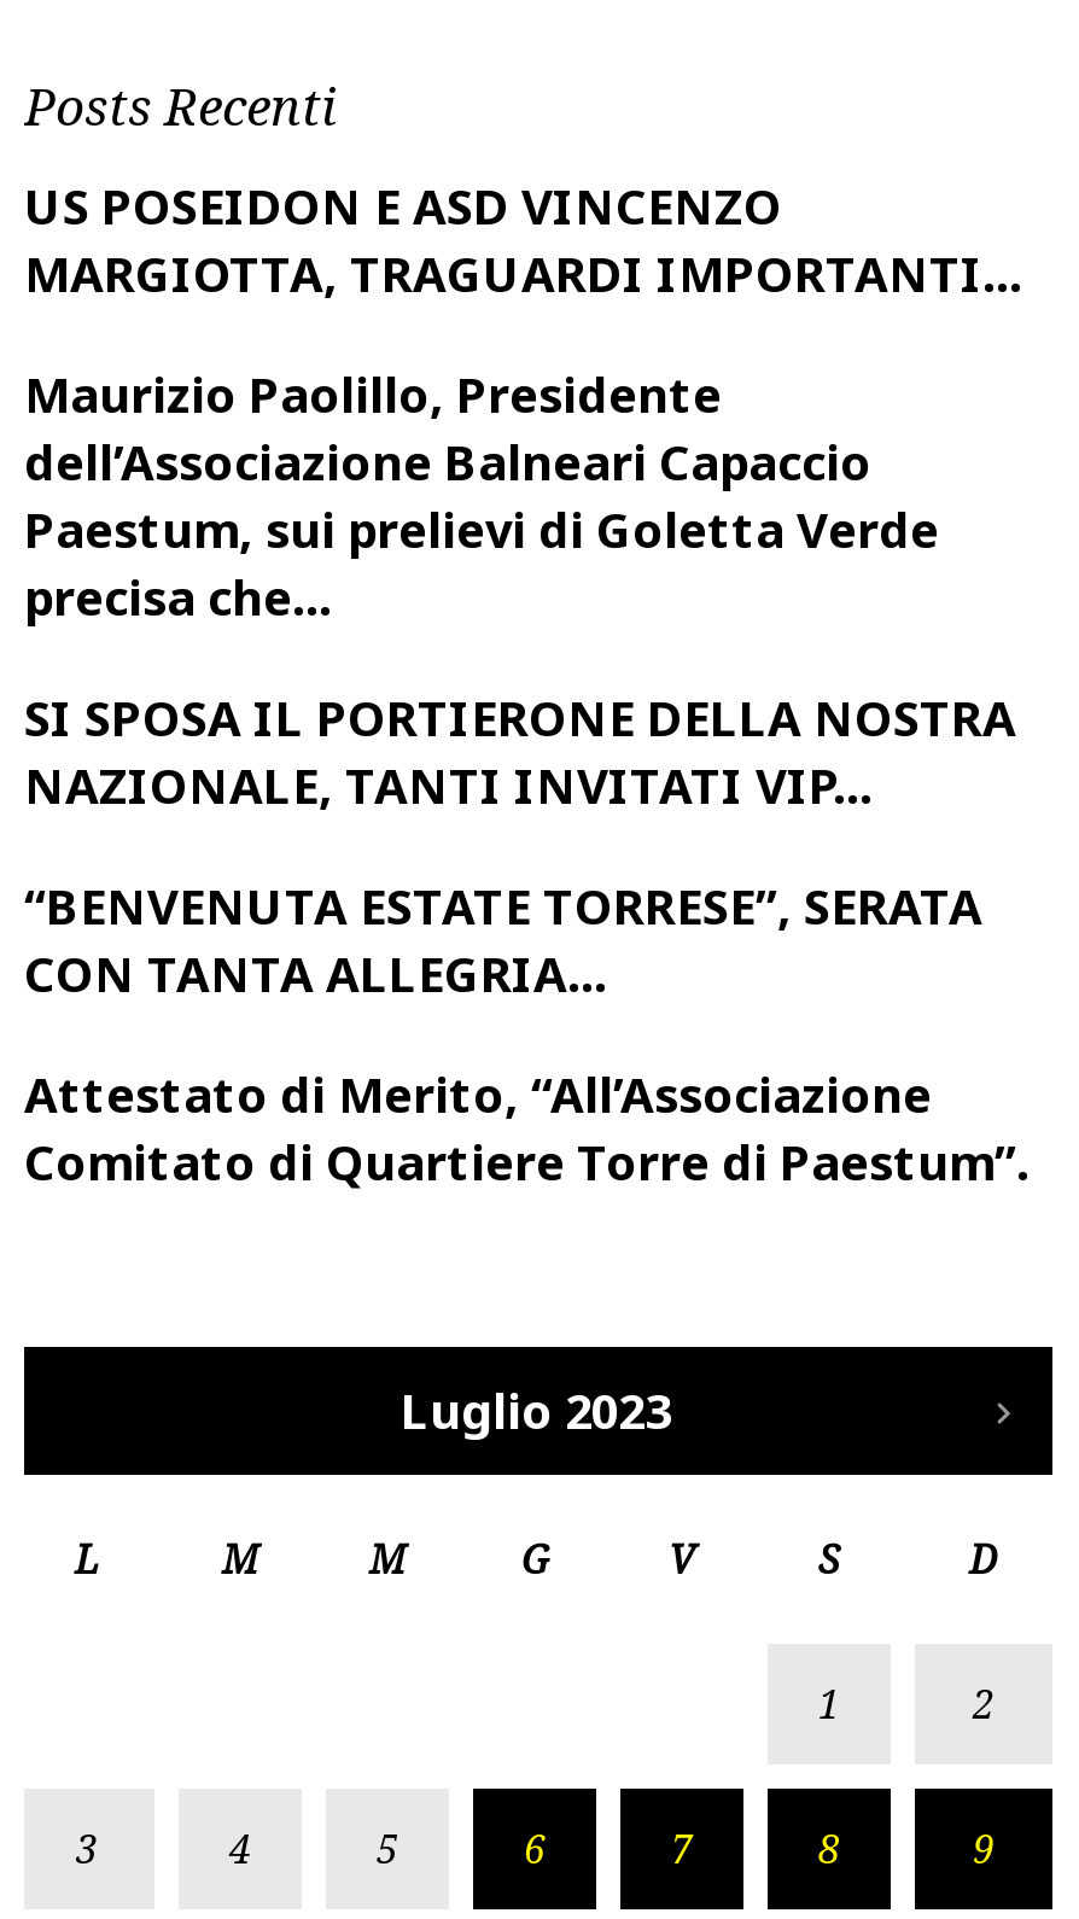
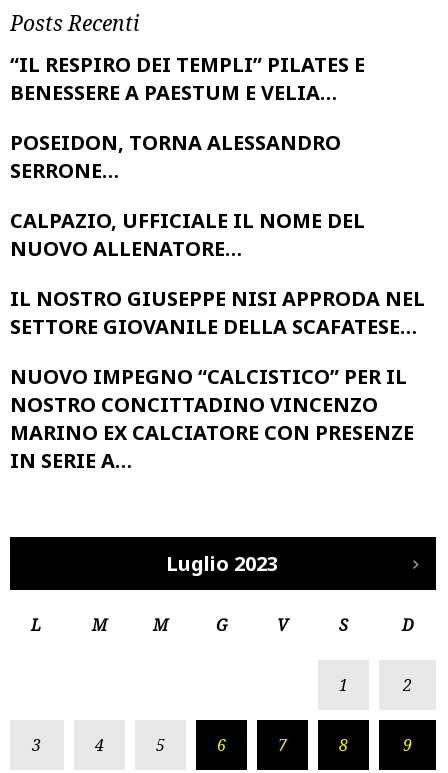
- US POSEIDON E ASD VINCENZO
- MARGIOTTA, TRAGUARDI IMPORTANTI…
+ “IL RESPIRO DEI TEMPLI” PILATES E
+ BENESSERE A PAESTUM E VELIA…

- Maurizio Paolillo, Presidente
- dell’Associazione Balneari Capaccio
- Paestum, sui prelievi di Goletta Verde
- precisa che…
+ POSEIDON, TORNA ALESSANDRO
+ SERRONE…

- SI SPOSA IL PORTIERONE DELLA NOSTRA
- NAZIONALE, TANTI INVITATI VIP…
+ CALPAZIO, UFFICIALE IL NOME DEL
+ NUOVO ALLENATORE…

- “BENVENUTA ESTATE TORRESE”, SERATA
- CON TANTA ALLEGRIA…
+ IL NOSTRO GIUSEPPE NISI APPRODA NEL
+ SETTORE GIOVANILE DELLA SCAFATESE…

- Attestato di Merito, “All’Associazione
- Comitato di Quartiere Torre di Paestum”.
+ NUOVO IMPEGNO “CALCISTICO” PER IL
+ NOSTRO CONCITTADINO VINCENZO
+ MARINO EX CALCIATORE CON PRESENZE
+ IN SERIE A…
